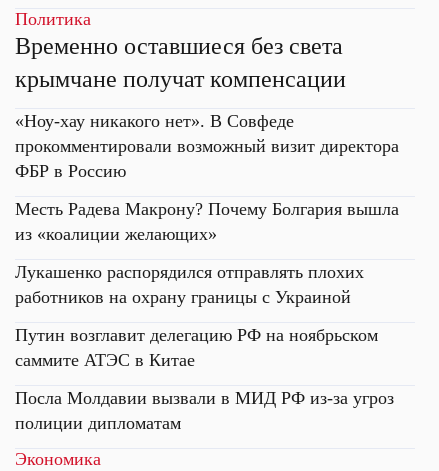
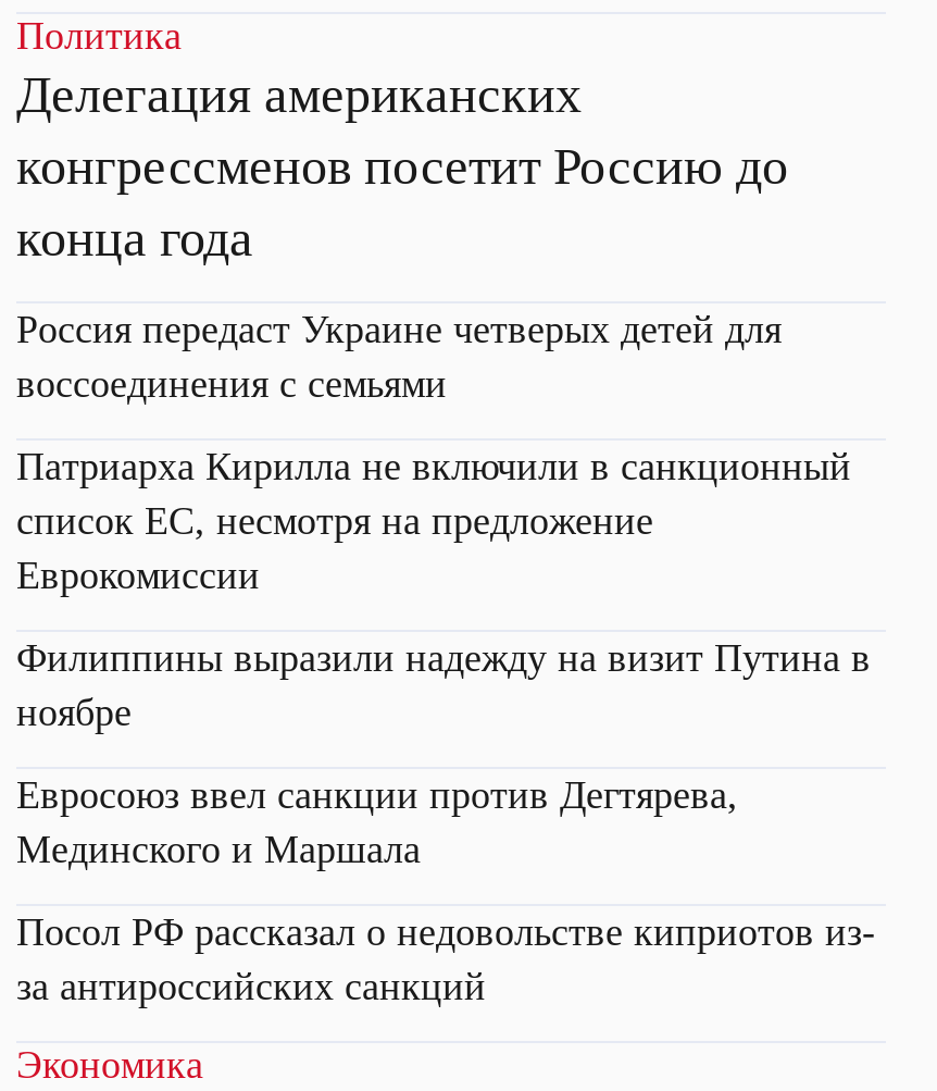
- Временно оставшиеся без света
- крымчане получат компенсации
+ Делегация американских
+ конгрессменов посетит Россию до
+ конца года

- «Ноу-хау никакого нет». В Совфеде
- прокомментировали возможный визит директора
- ФБР в Россию
+ Россия передаст Украине четверых детей для
+ воссоединения с семьями

- Месть Радева Макрону? Почему Болгария вышла
- из «коалиции желающих»
+ Патриарха Кирилла не включили в санкционный
+ список ЕС, несмотря на предложение
+ Еврокомиссии

- Лукашенко распорядился отправлять плохих
- работников на охрану границы с Украиной
+ Филиппины выразили надежду на визит Путина в
+ ноябре

- Путин возглавит делегацию РФ на ноябрьском
- саммите АТЭС в Китае
+ Евросоюз ввел санкции против Дегтярева,
+ Мединского и Маршала

- Посла Молдавии вызвали в МИД РФ из-за угроз
- полиции дипломатам
+ Посол РФ рассказал о недовольстве киприотов из-
+ за антироссийских санкций
